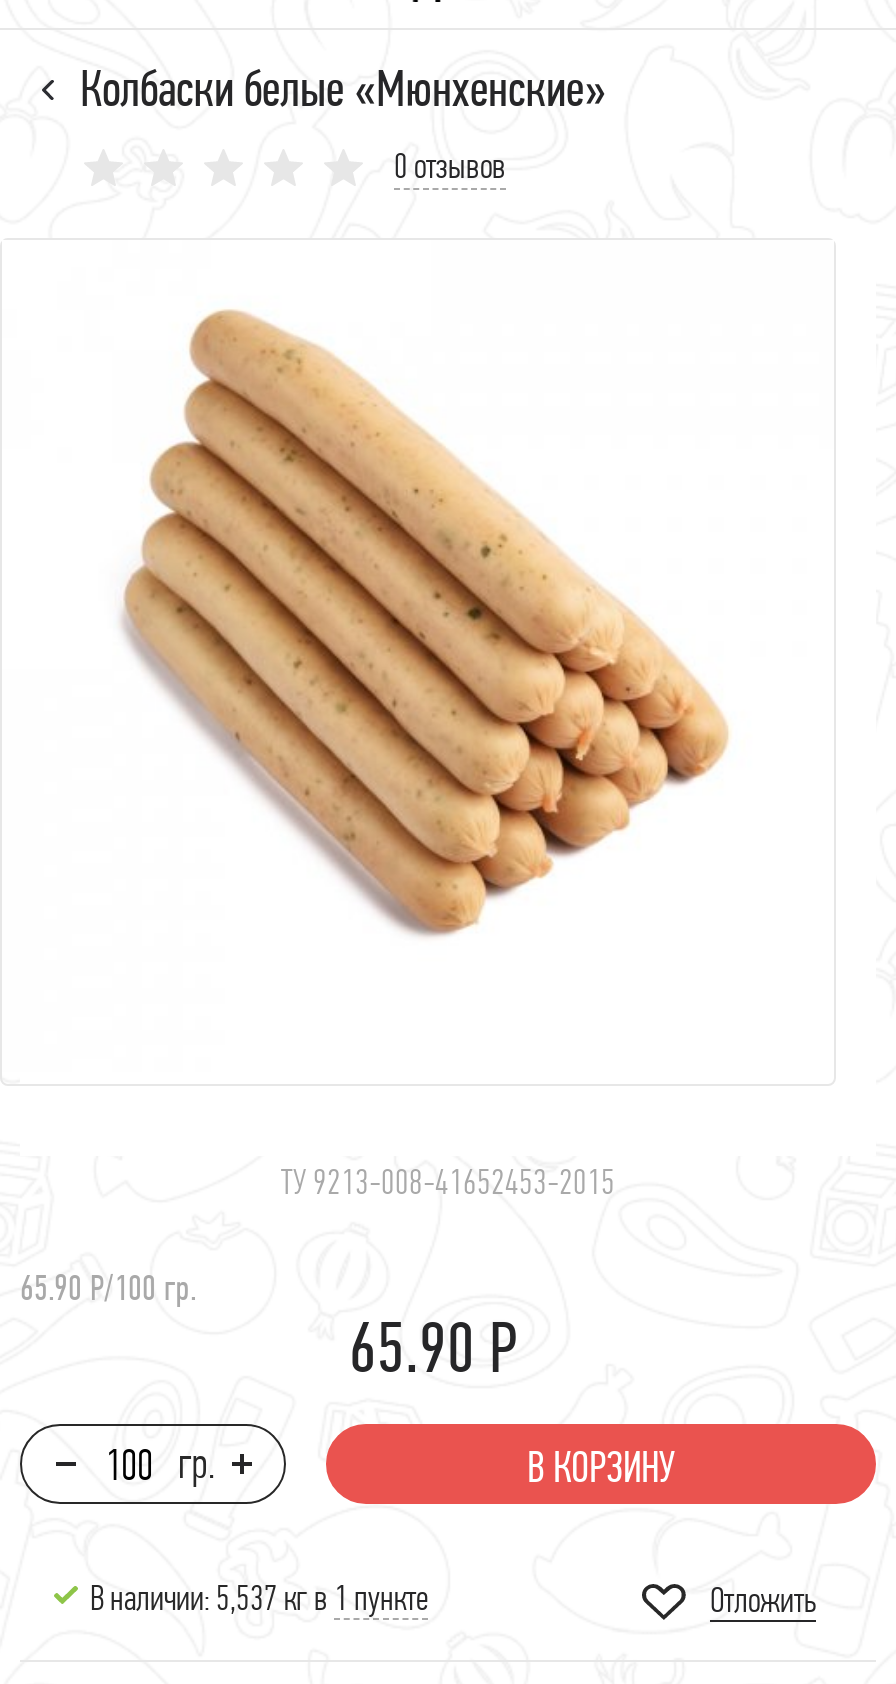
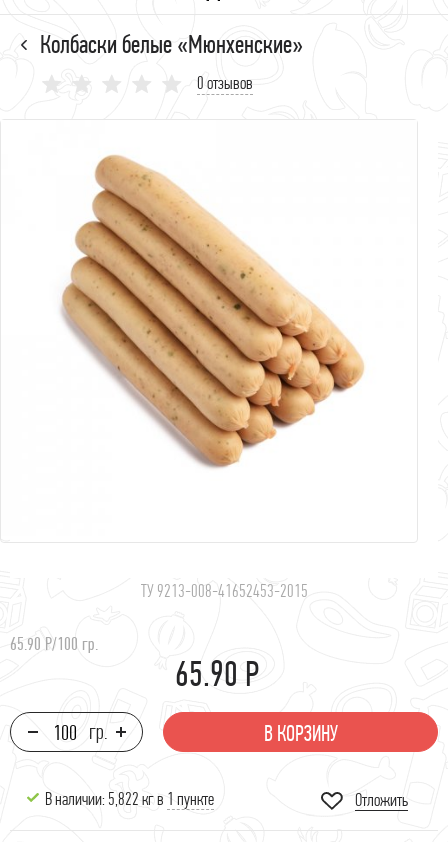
- В наличии: 5,537 кг в 1 пункте
+ В наличии: 5,822 кг в 1 пункте
